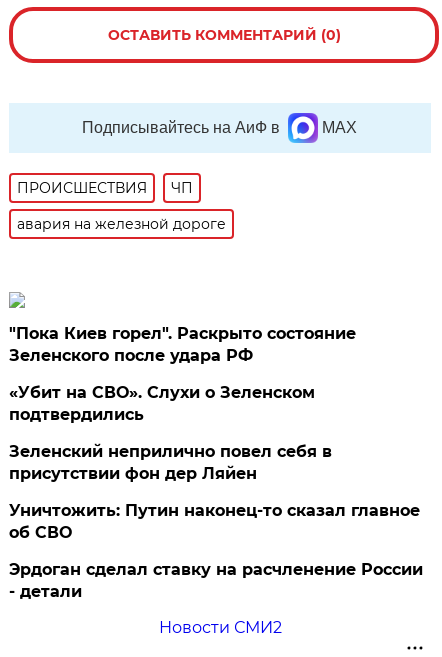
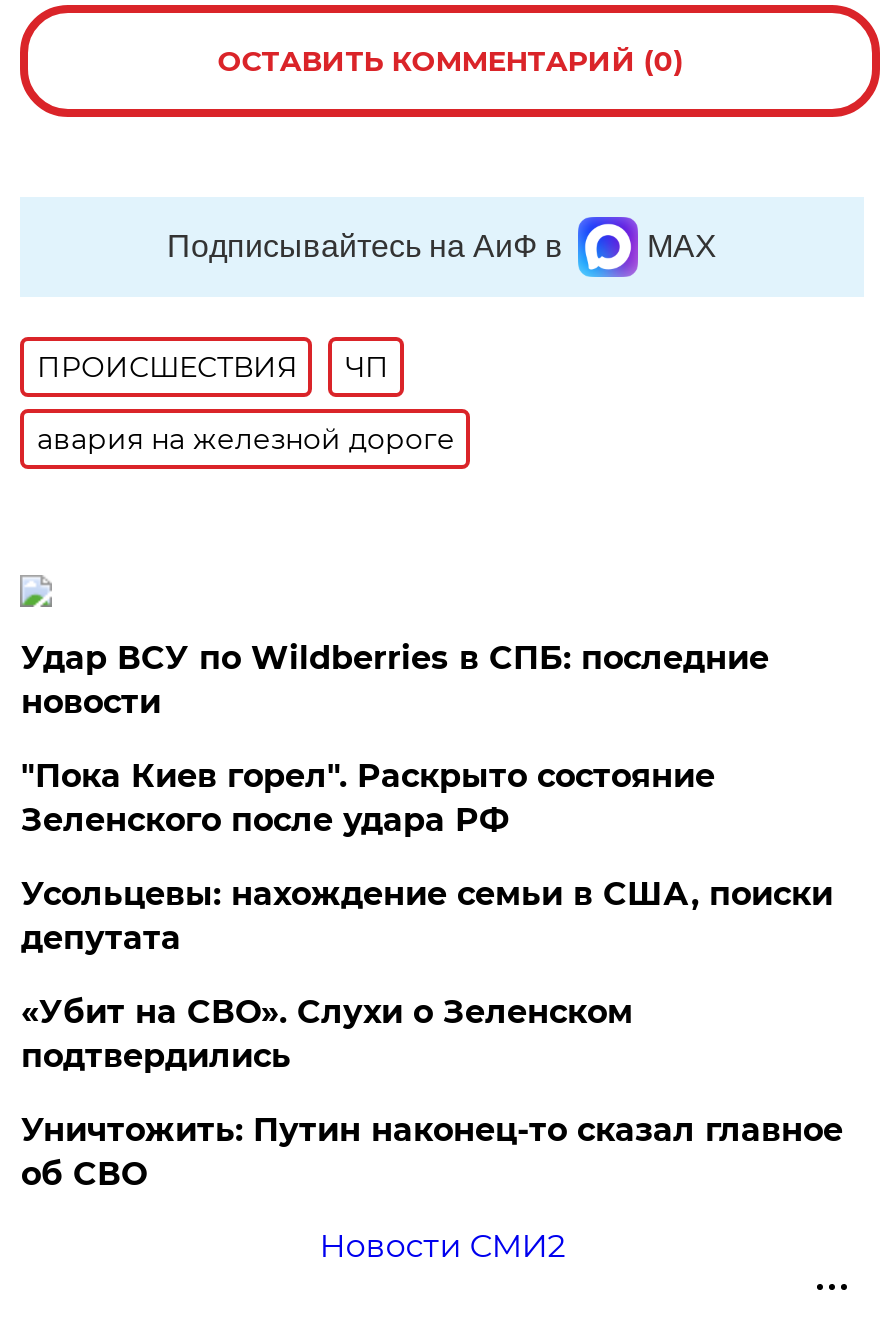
+ Удар ВСУ по Wildberries в СПБ: последние
+ новости

moved down: "Пока Киев горел". Раскрыто состояние | Зеленского после удара РФ

+ Усольцевы: нахождение семьи в США, поиски
+ депутата

moved down: «Убит на СВО». Слухи о Зеленском | подтвердились

- Зеленский неприлично повел cебя в
- присутствии фон дер Ляйен

moved down: Уничтожить: Путин наконец-то сказал главное | об СВО

- Эрдоган сделал ставку на расчленение России
- - детали
